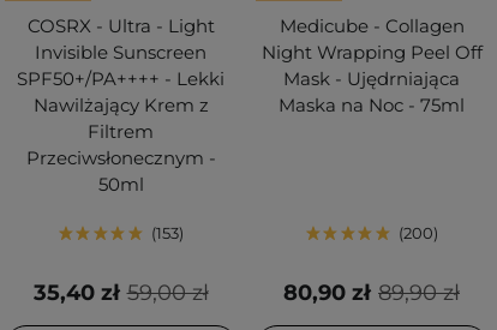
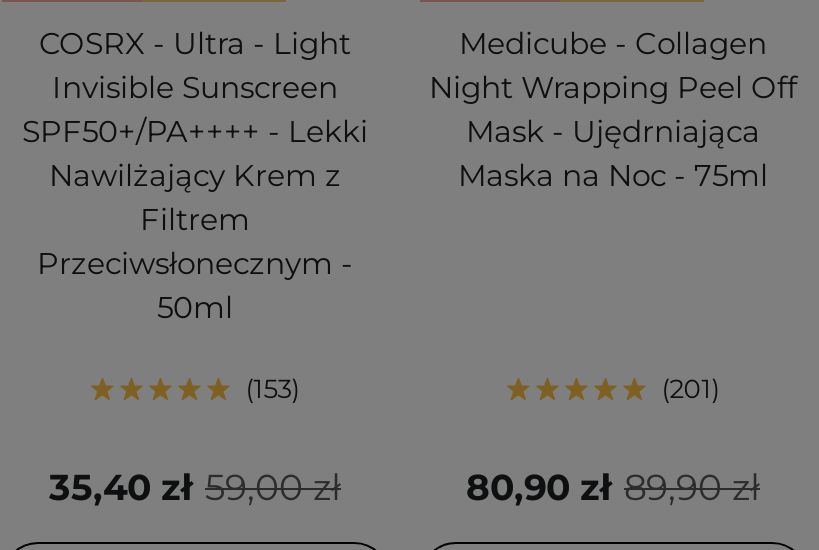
- 200
+ 201
